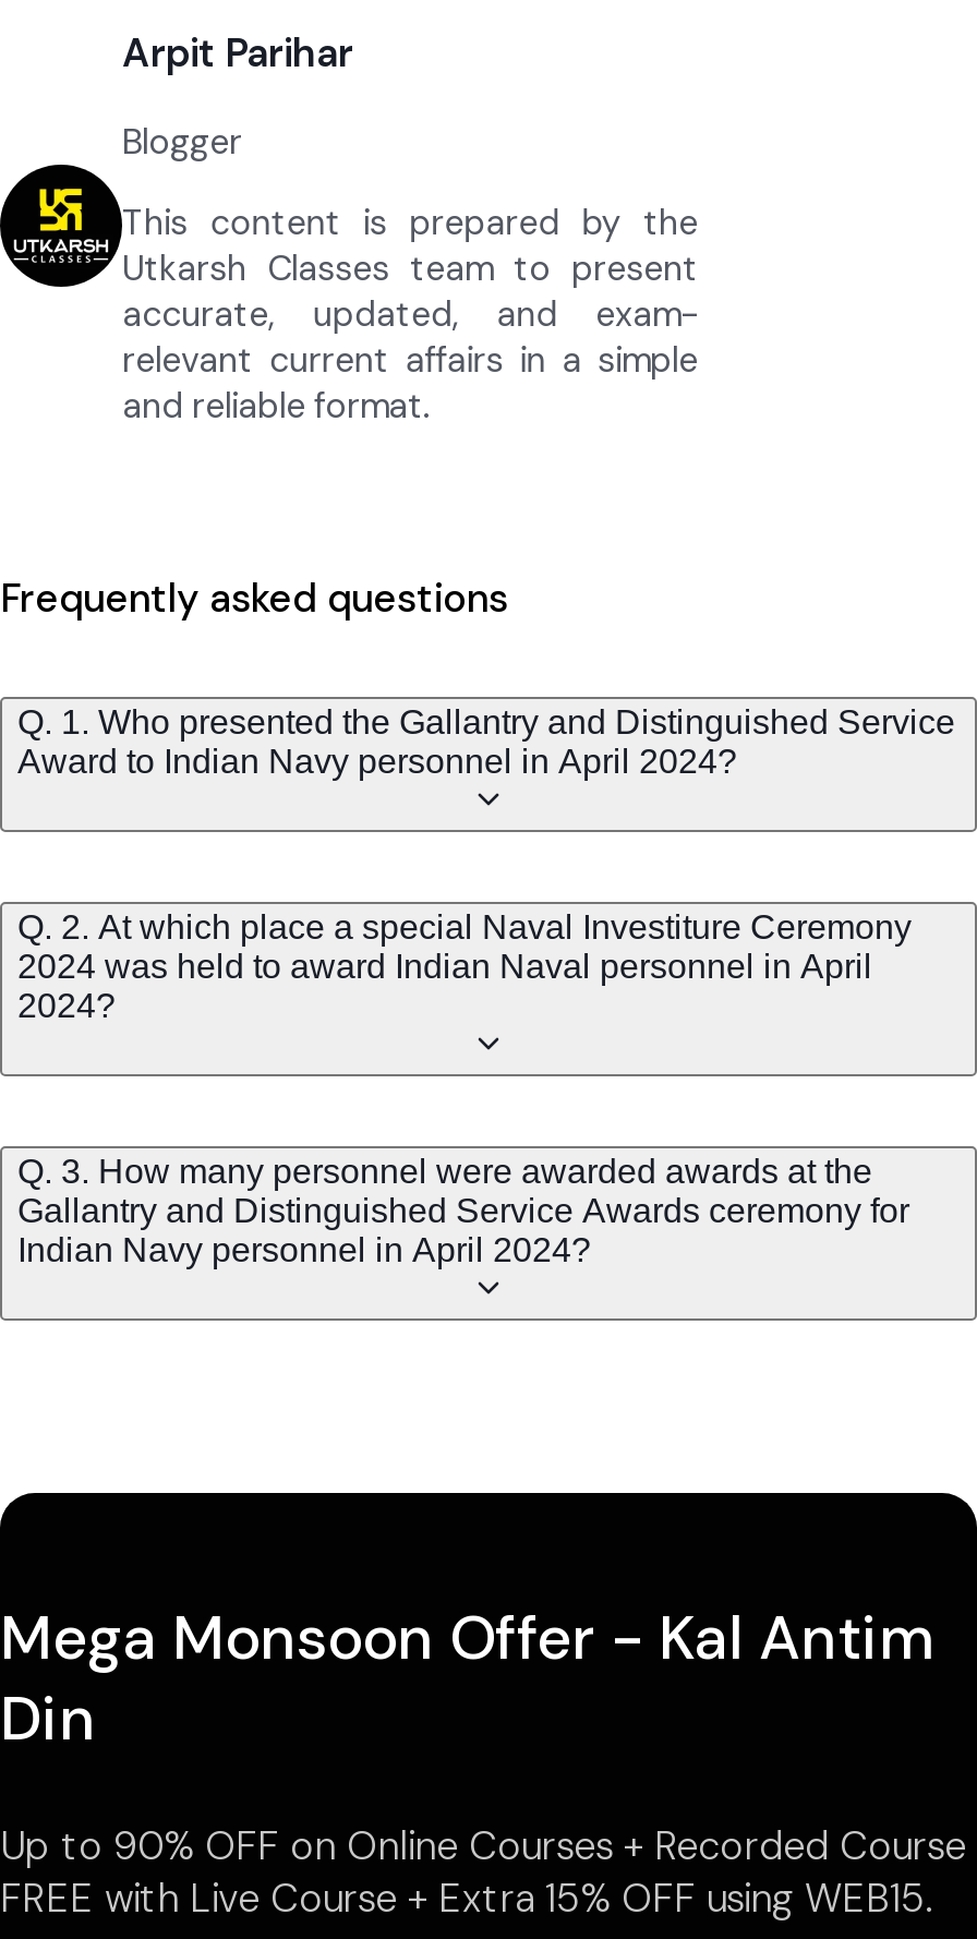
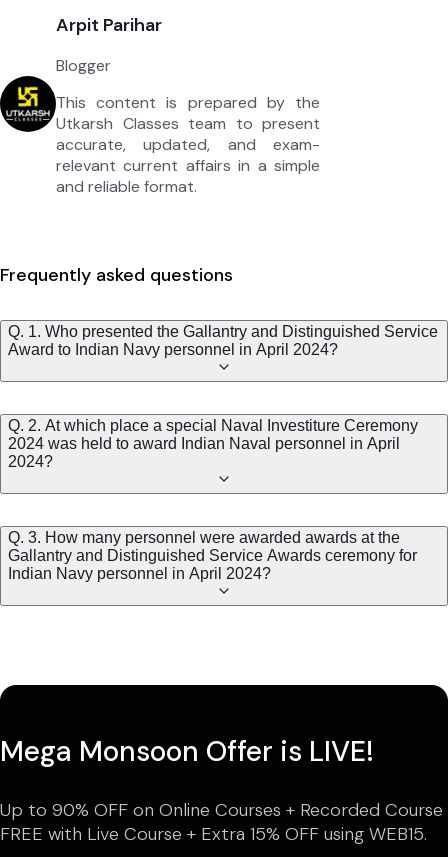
- Mega Monsoon Offer - Kal Antim
- Din
+ Mega Monsoon Offer is LIVE!
